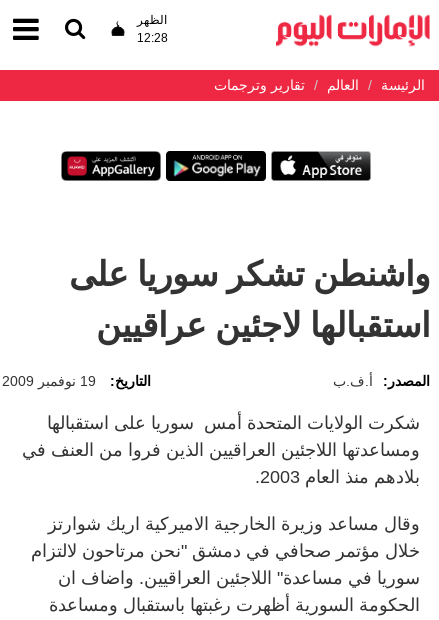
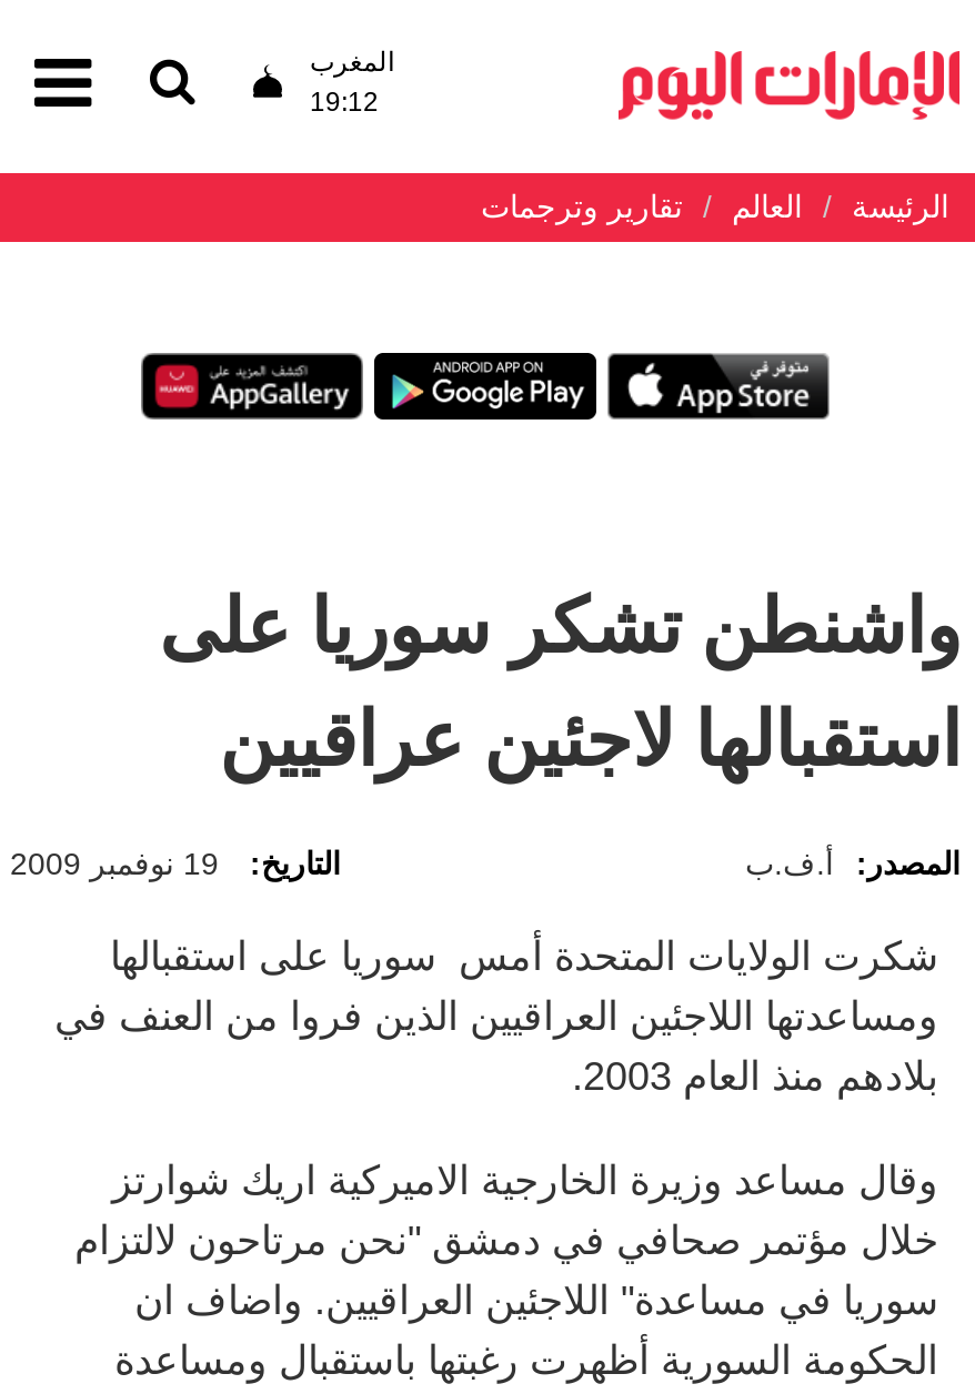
- الظهر
- 12:28
+ المغرب
+ 19:12
